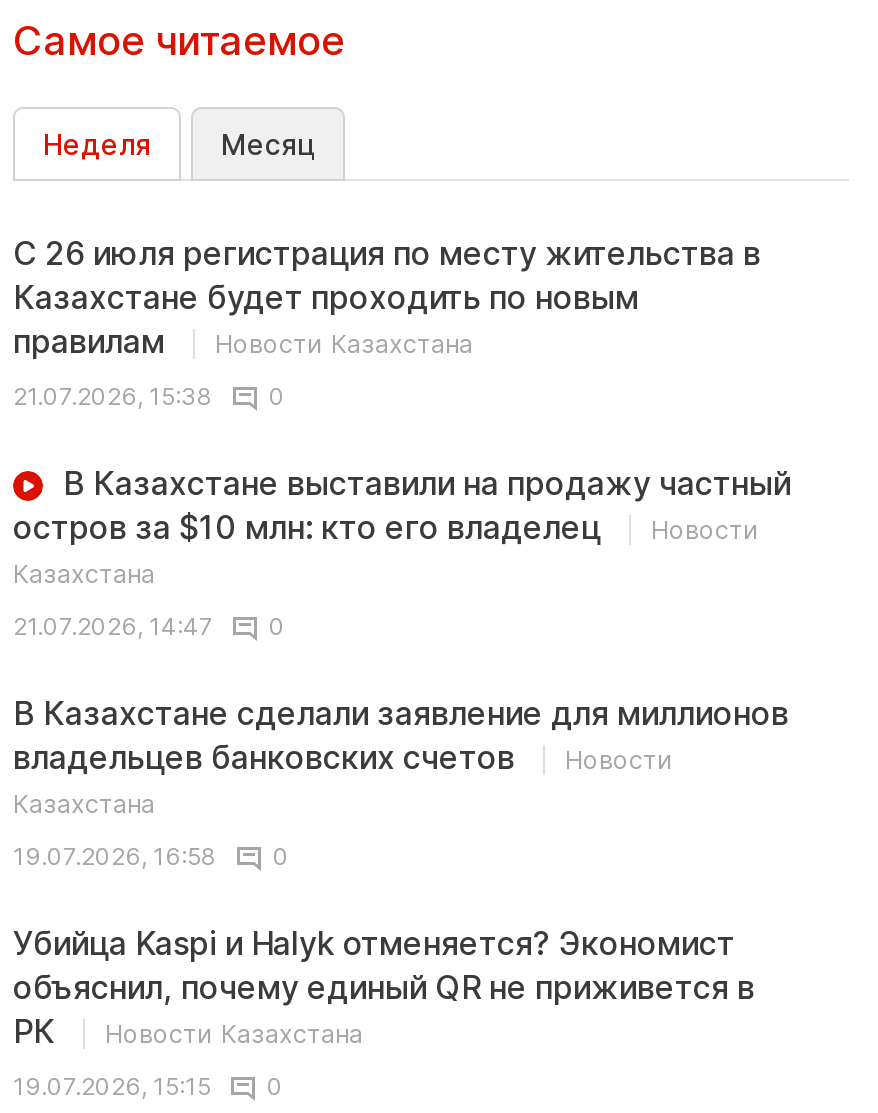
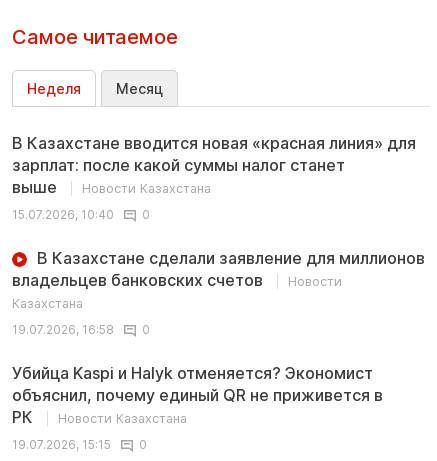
- С 26 июля регистрация по месту жительства в
- Казахстане будет проходить по новым
- правилам
+ В Казахстане вводится новая «красная линия» для
+ зарплат: после какой суммы налог станет
+ выше

- 21.07.2026, 15:38
- 0
- В Казахстане выставили на продажу частный
- остров за $10 млн: кто его владелец
- Новости
- Казахстана
- 21.07.2026, 14:47
+ 15.07.2026, 10:40
